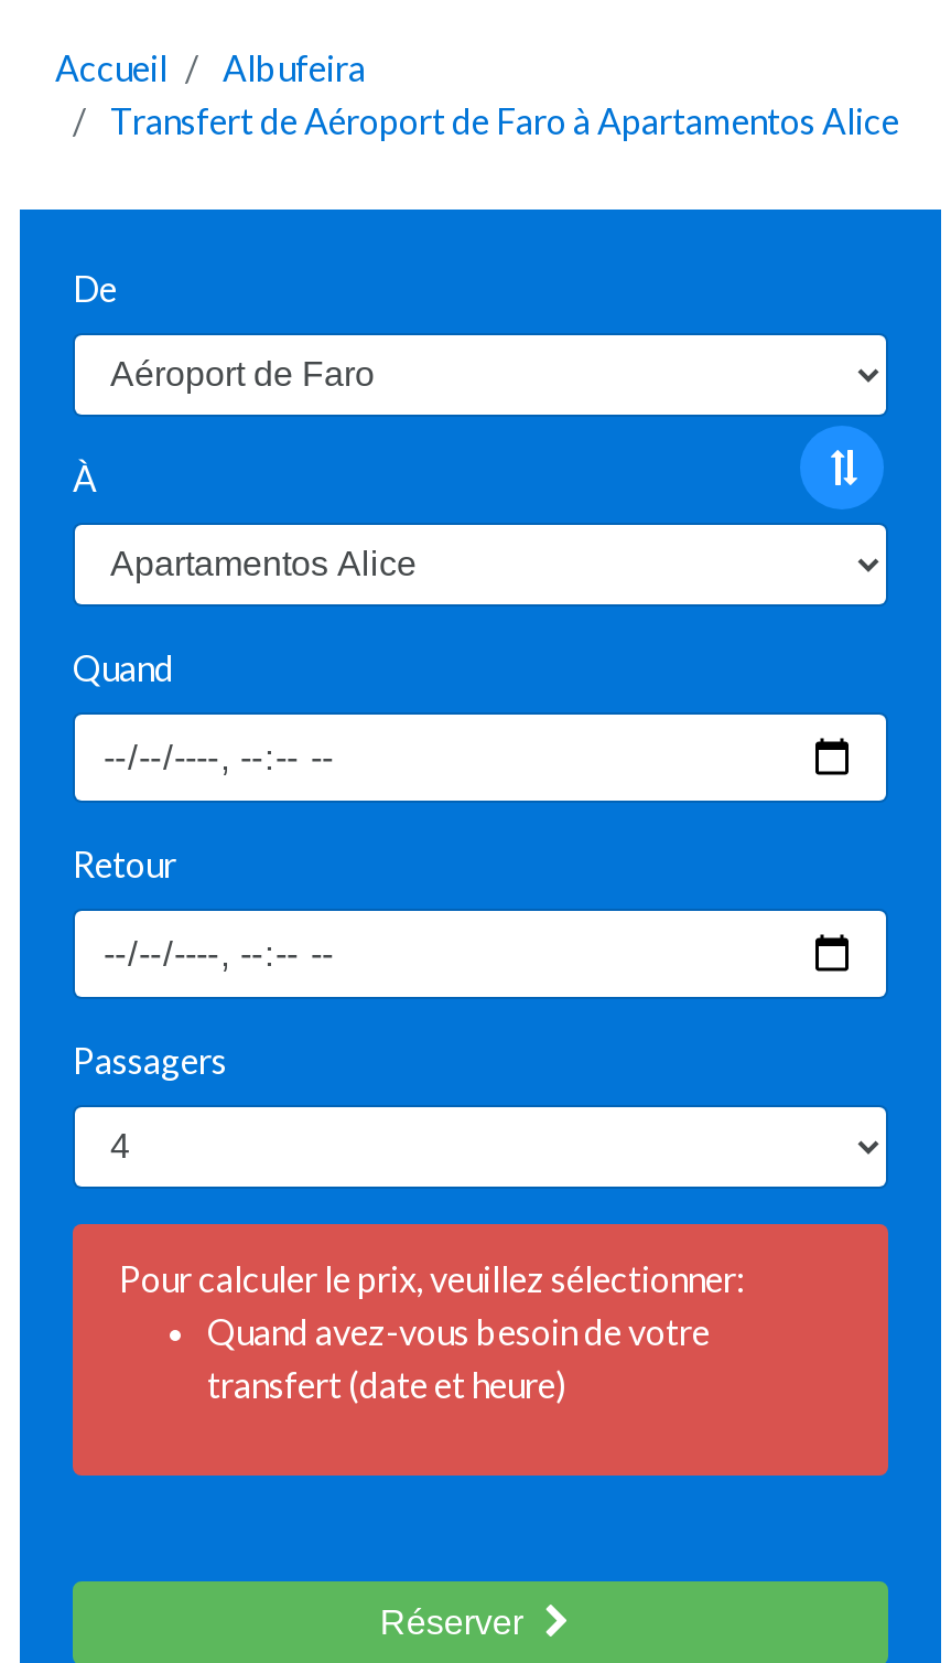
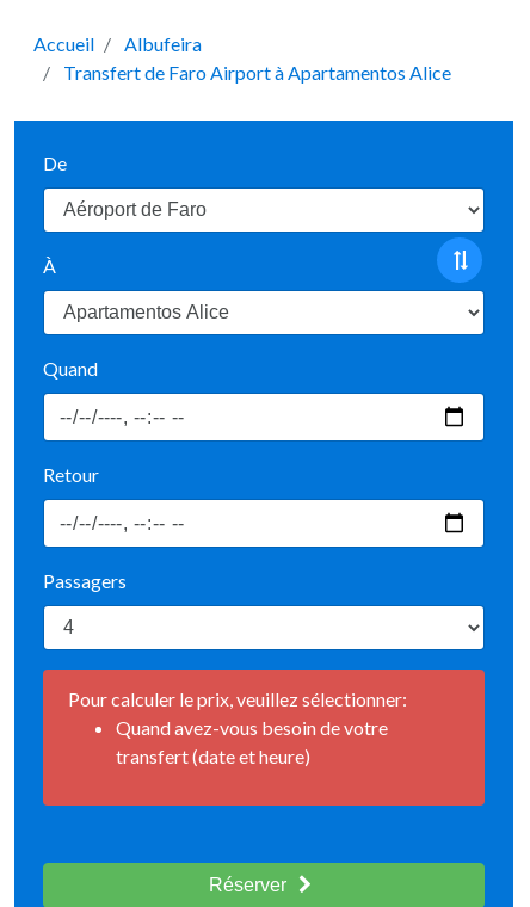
- Transfert de Aéroport de Faro à Apartamentos Alice
+ Transfert de Faro Airport à Apartamentos Alice
